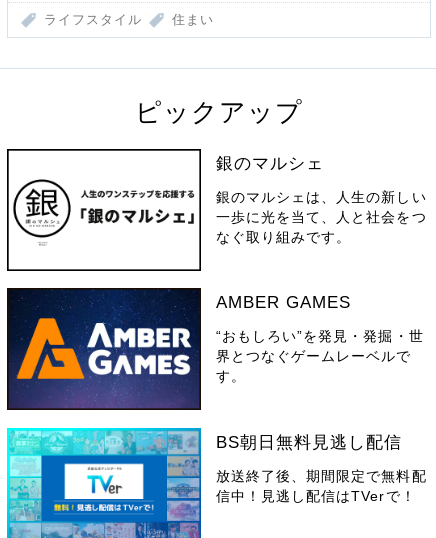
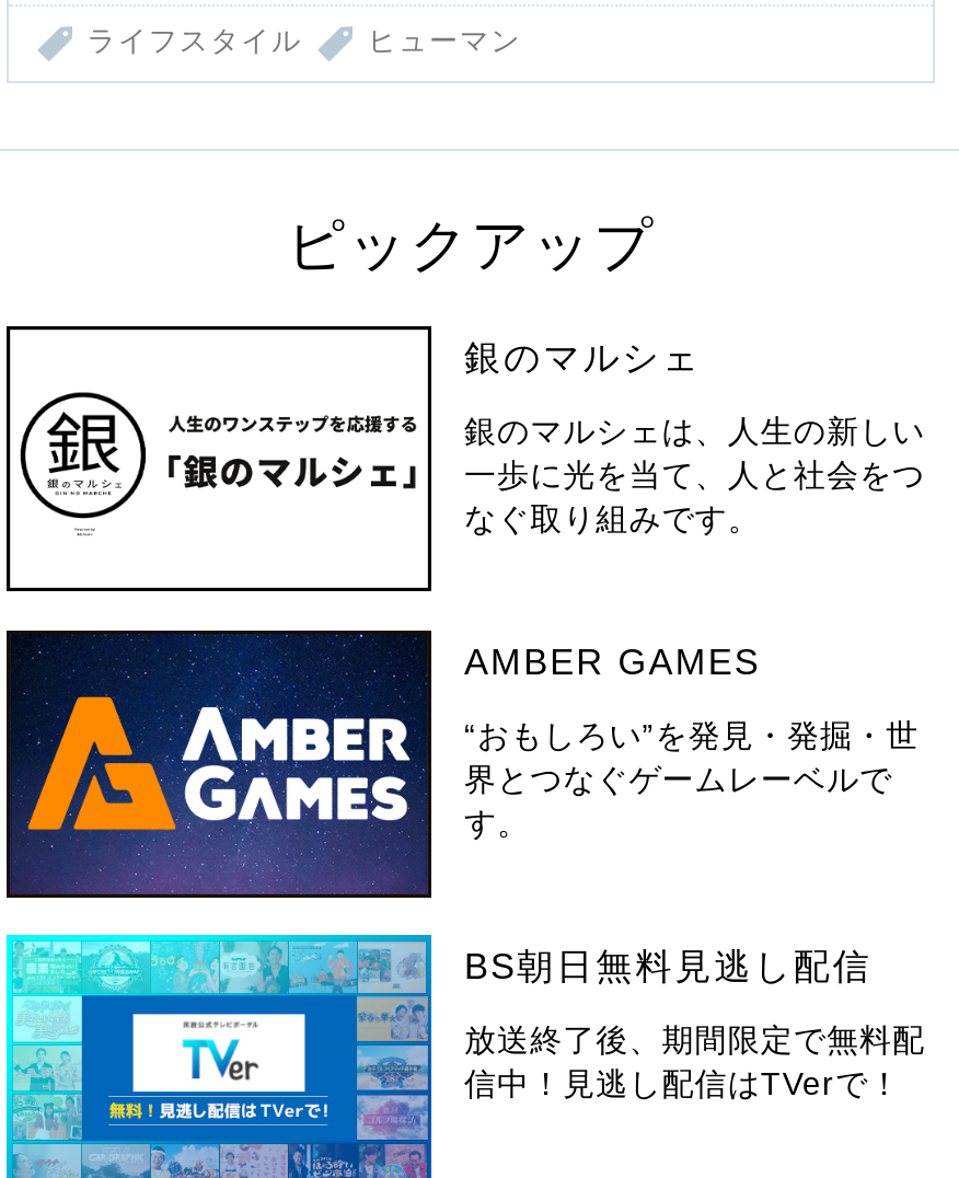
- 住まい
+ ヒューマン
